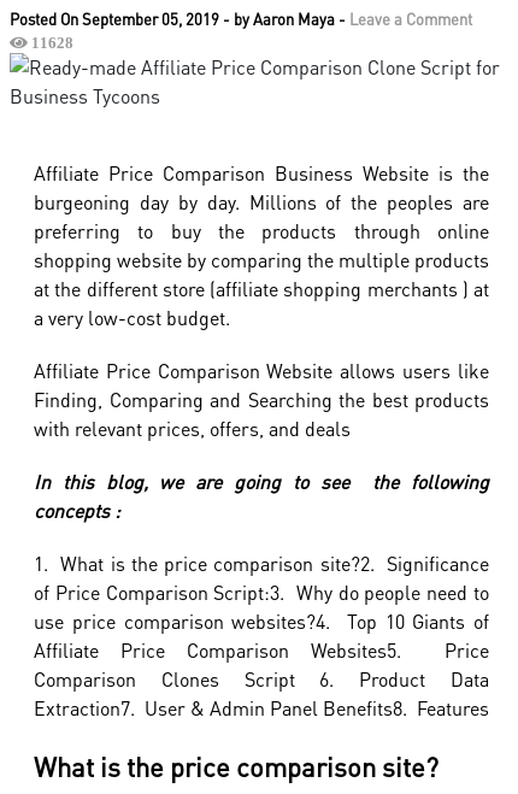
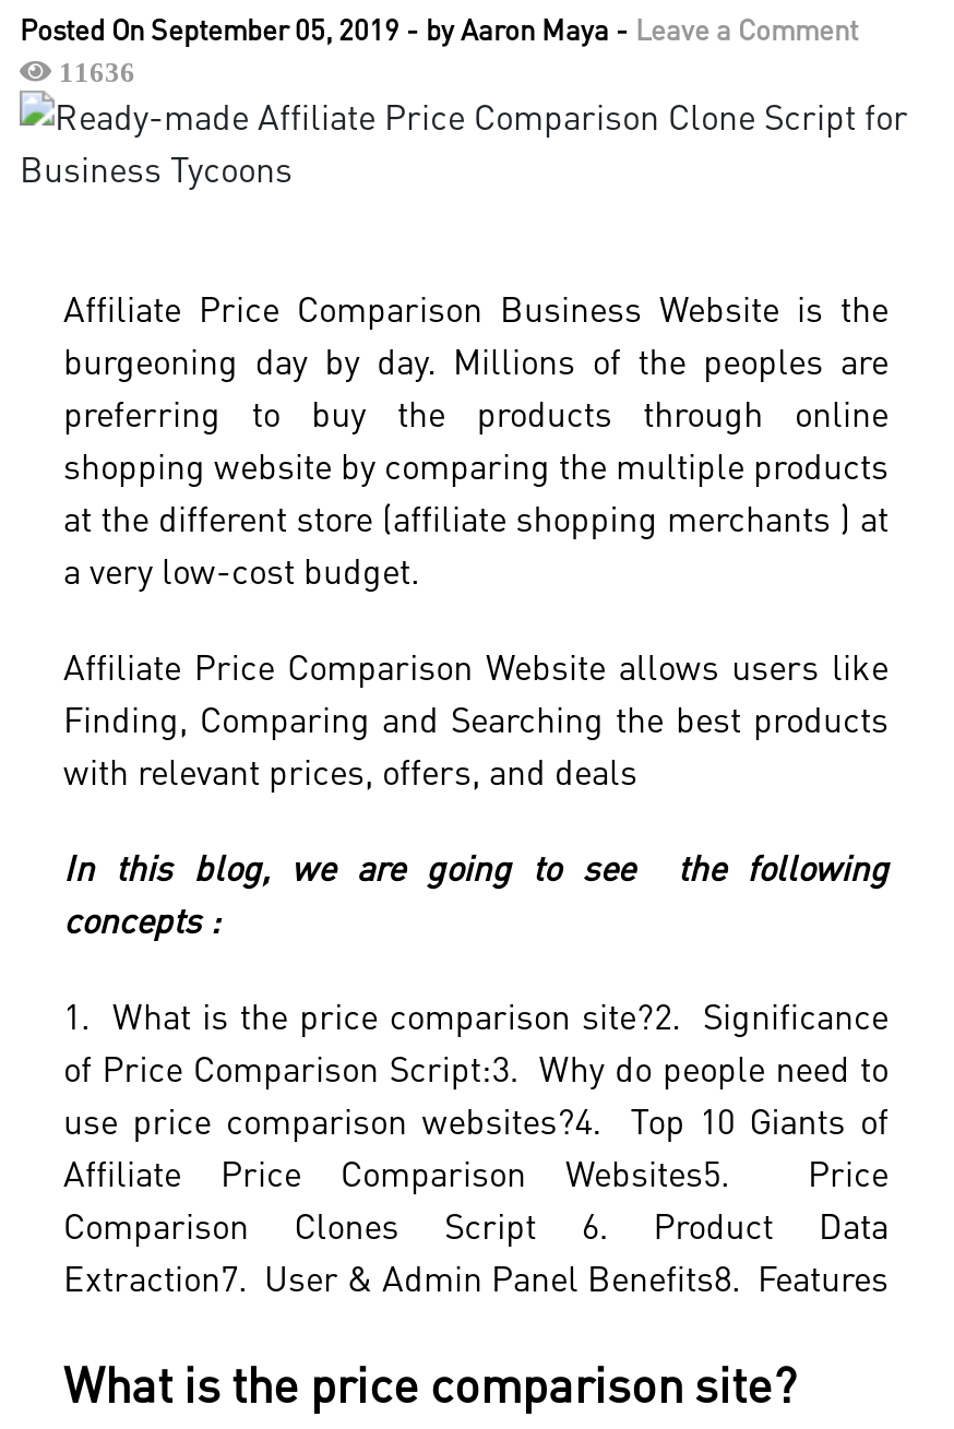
- 11628
+ 11636
